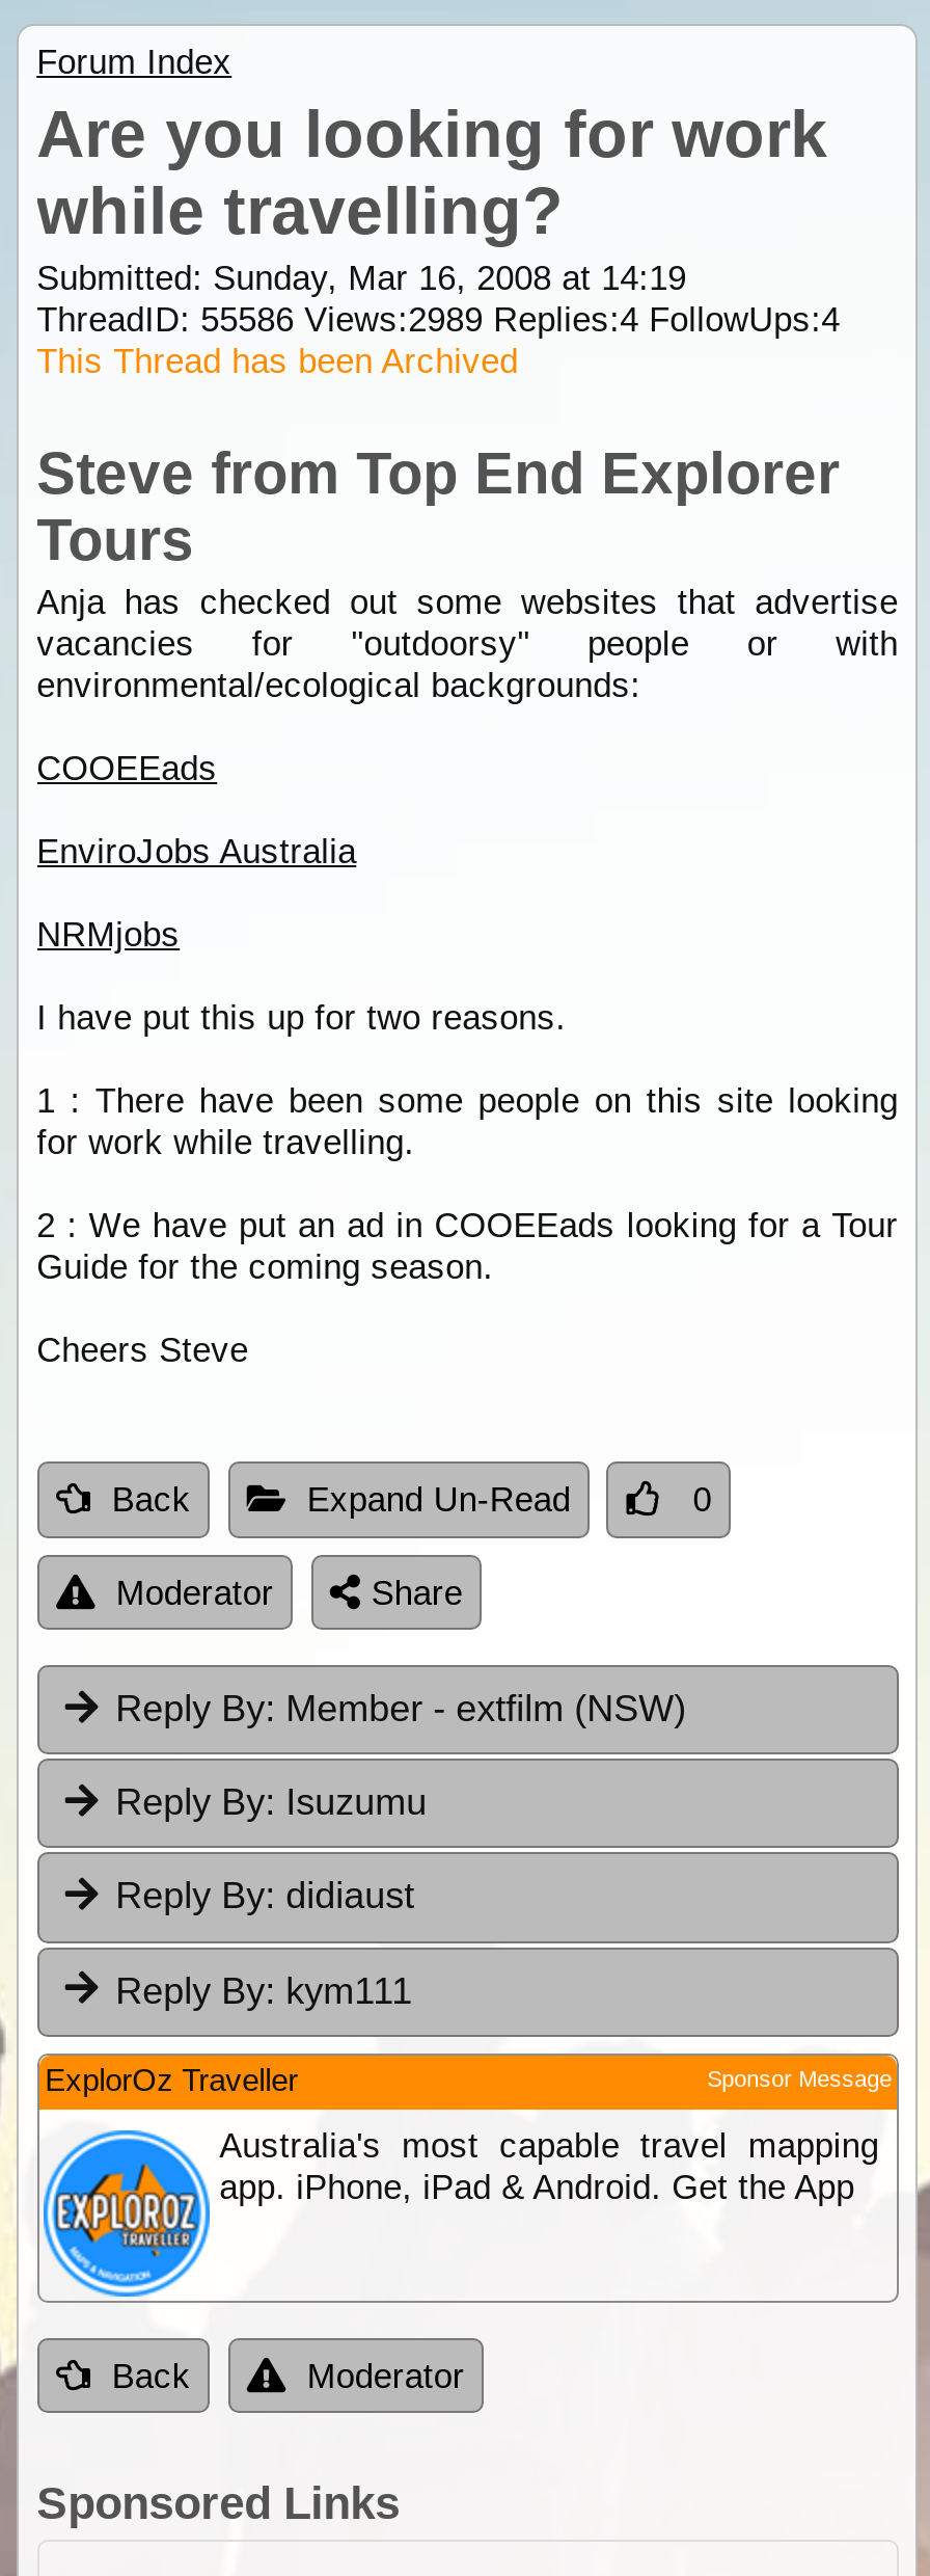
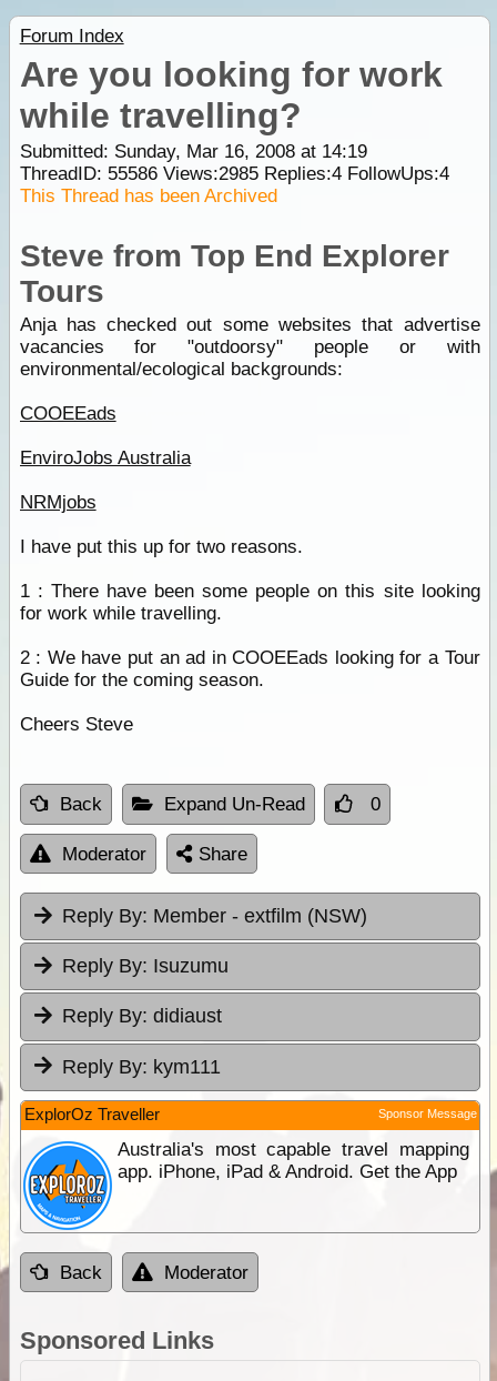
- ThreadID: 55586 Views:2989 Replies:4 FollowUps:4
+ ThreadID: 55586 Views:2985 Replies:4 FollowUps:4
